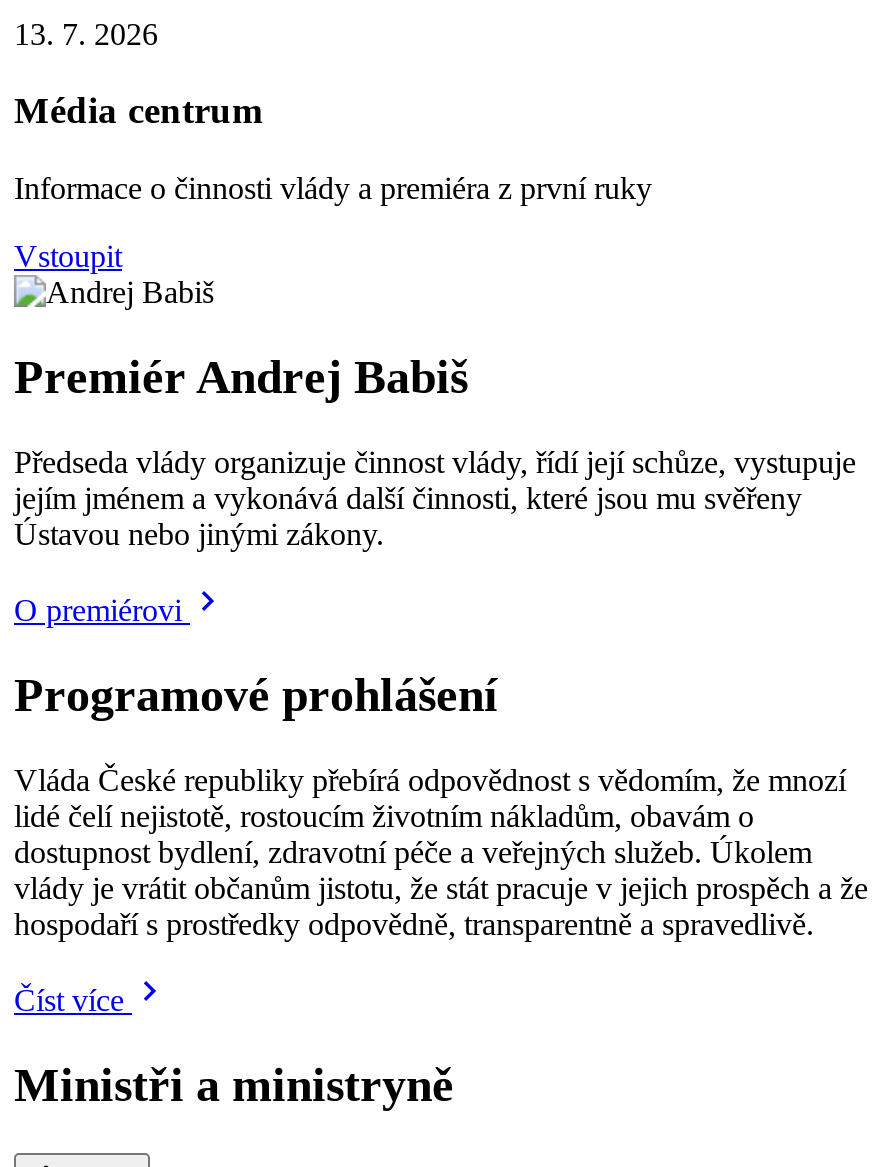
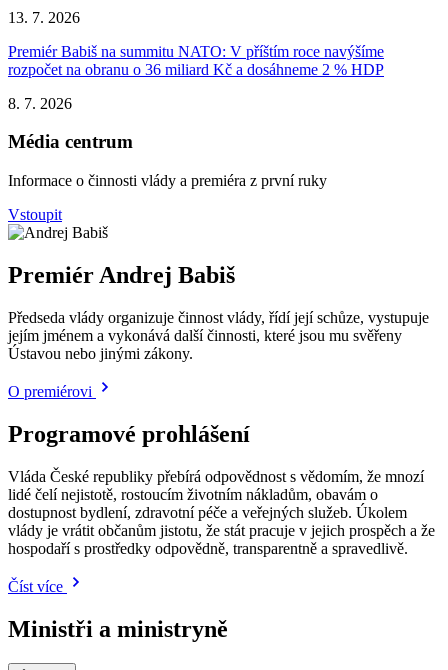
+ Premiér Babiš na summitu NATO: V příštím roce navýšíme
+ rozpočet na obranu o 36 miliard Kč a dosáhneme 2 % HDP
+ 8. 7. 2026
